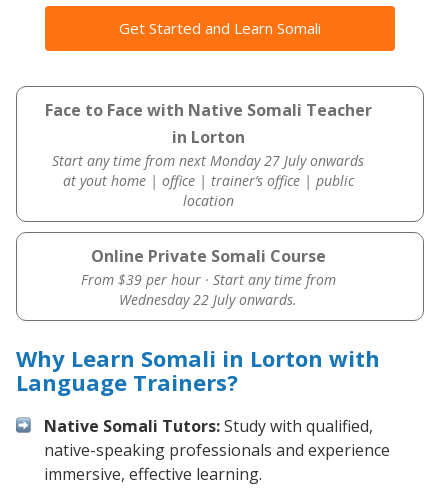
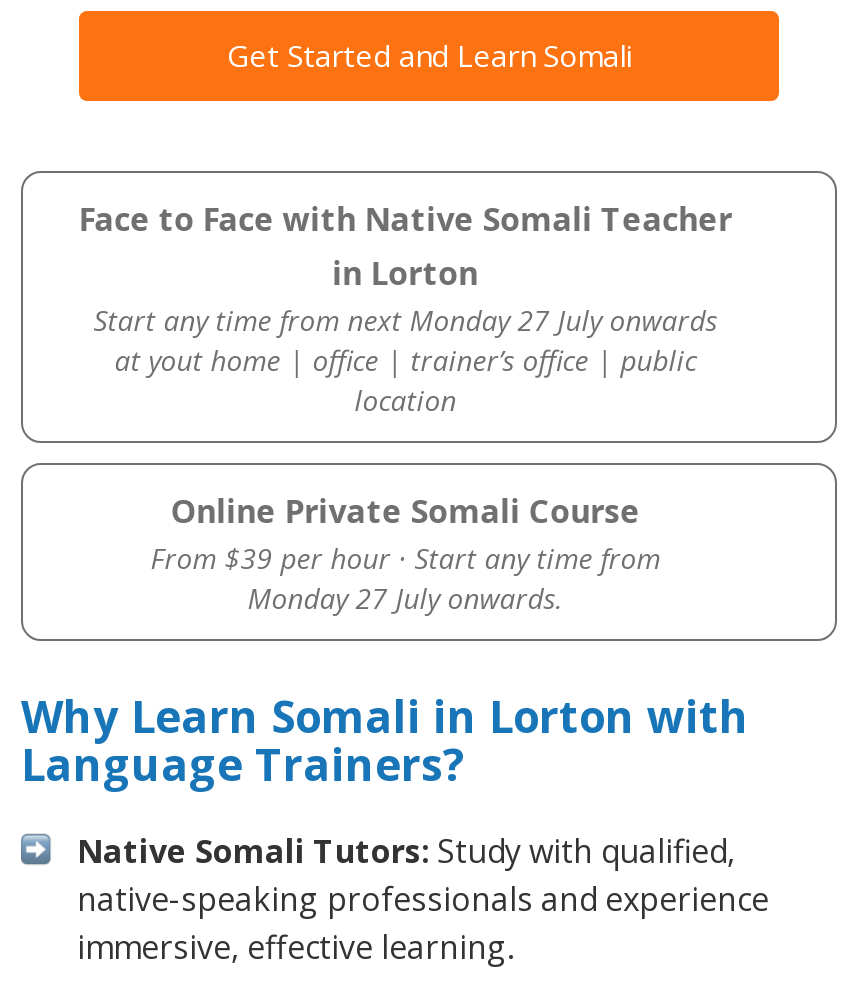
- Wednesday 22 July onwards.
+ Monday 27 July onwards.
